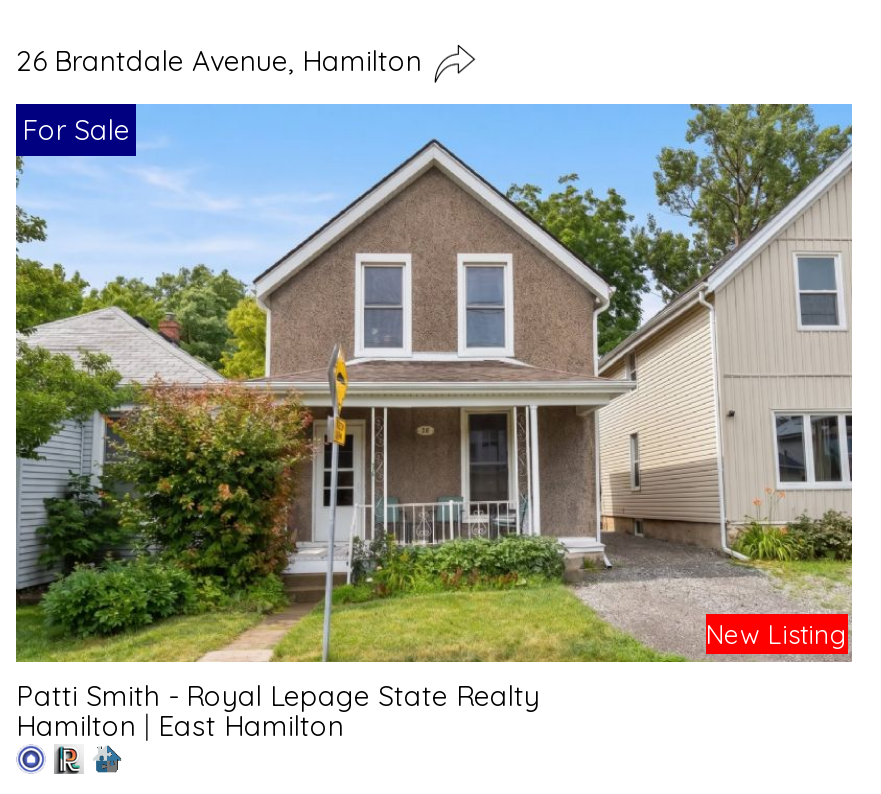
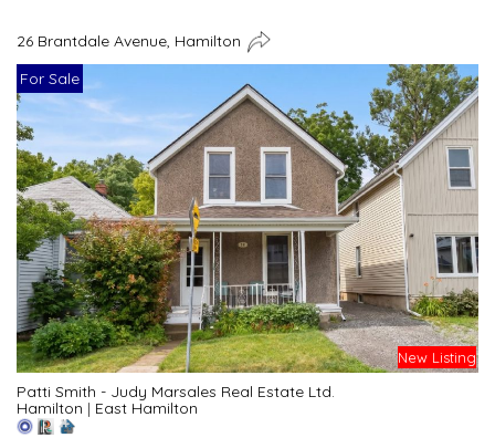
- Patti Smith - Royal Lepage State Realty
+ Patti Smith - Judy Marsales Real Estate Ltd.
